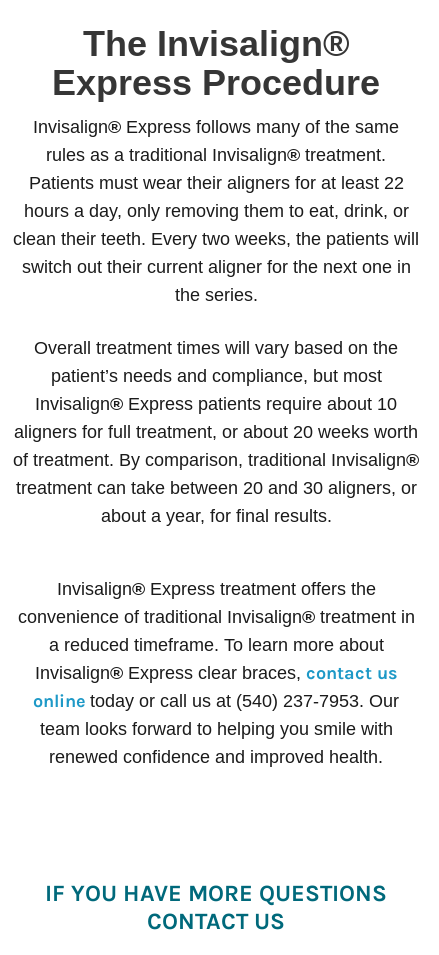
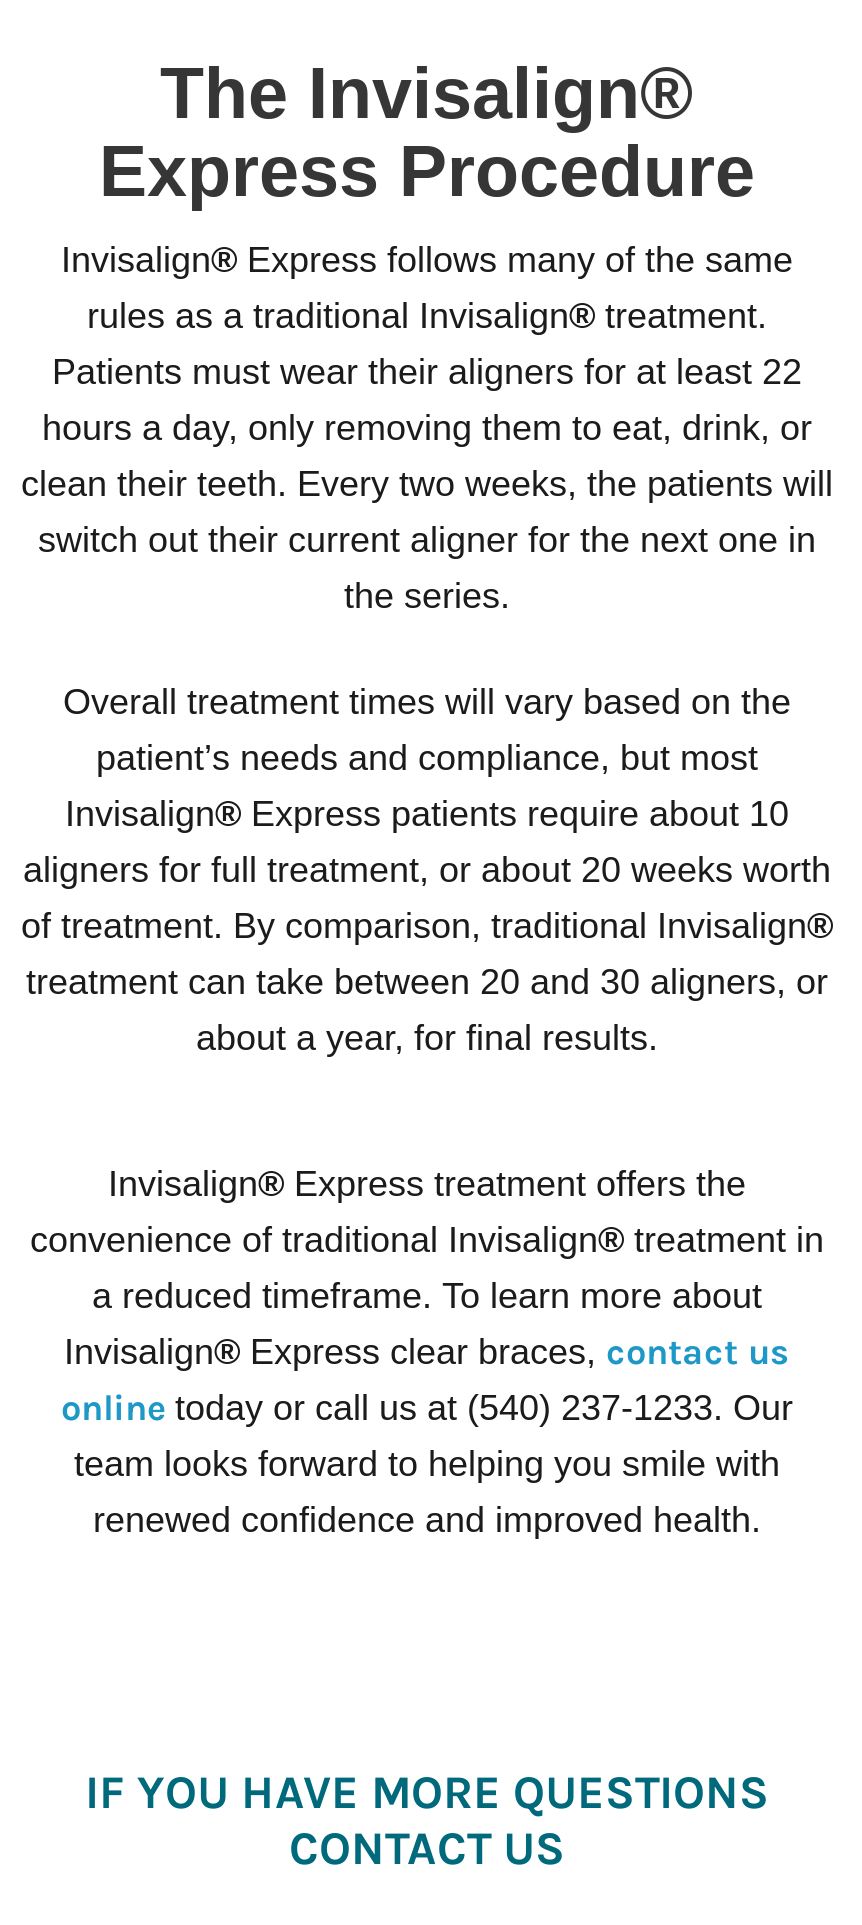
- online today or call us at (540) 237-7953. Our
+ online today or call us at (540) 237-1233. Our
